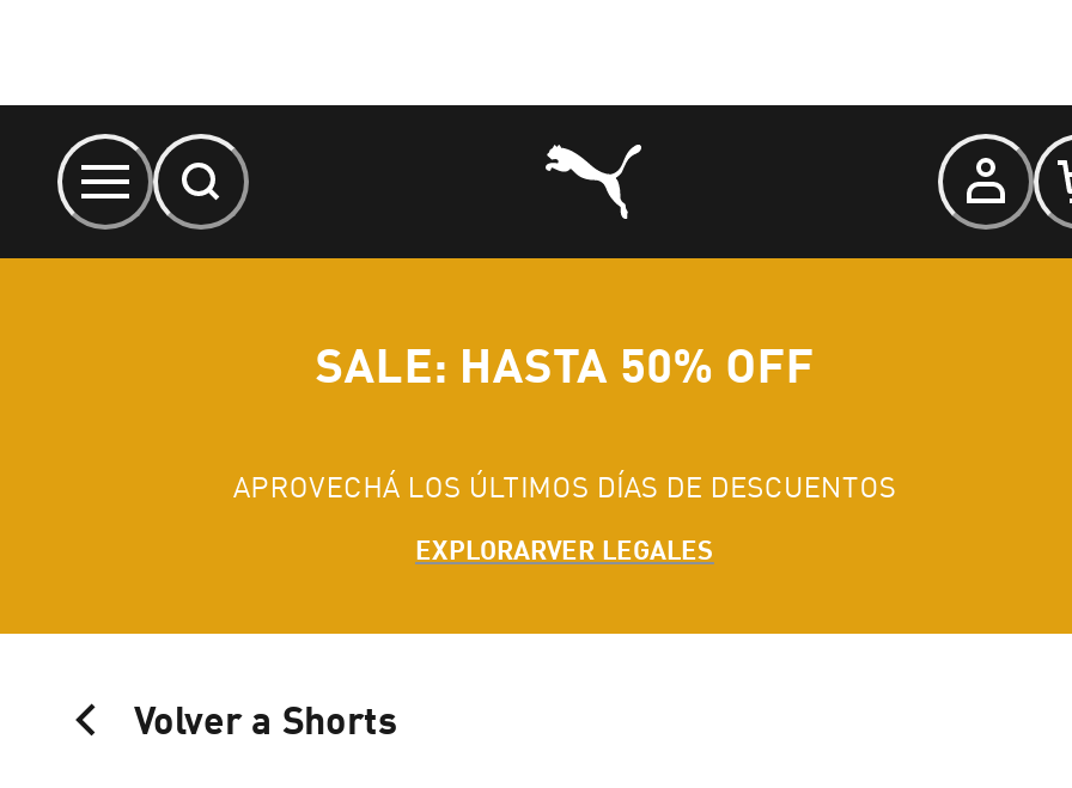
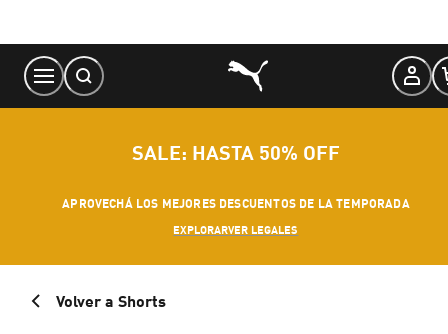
- APROVECHÁ LOS ÚLTIMOS DÍAS DE DESCUENTOS
+ APROVECHÁ LOS MEJORES DESCUENTOS DE LA TEMPORADA
